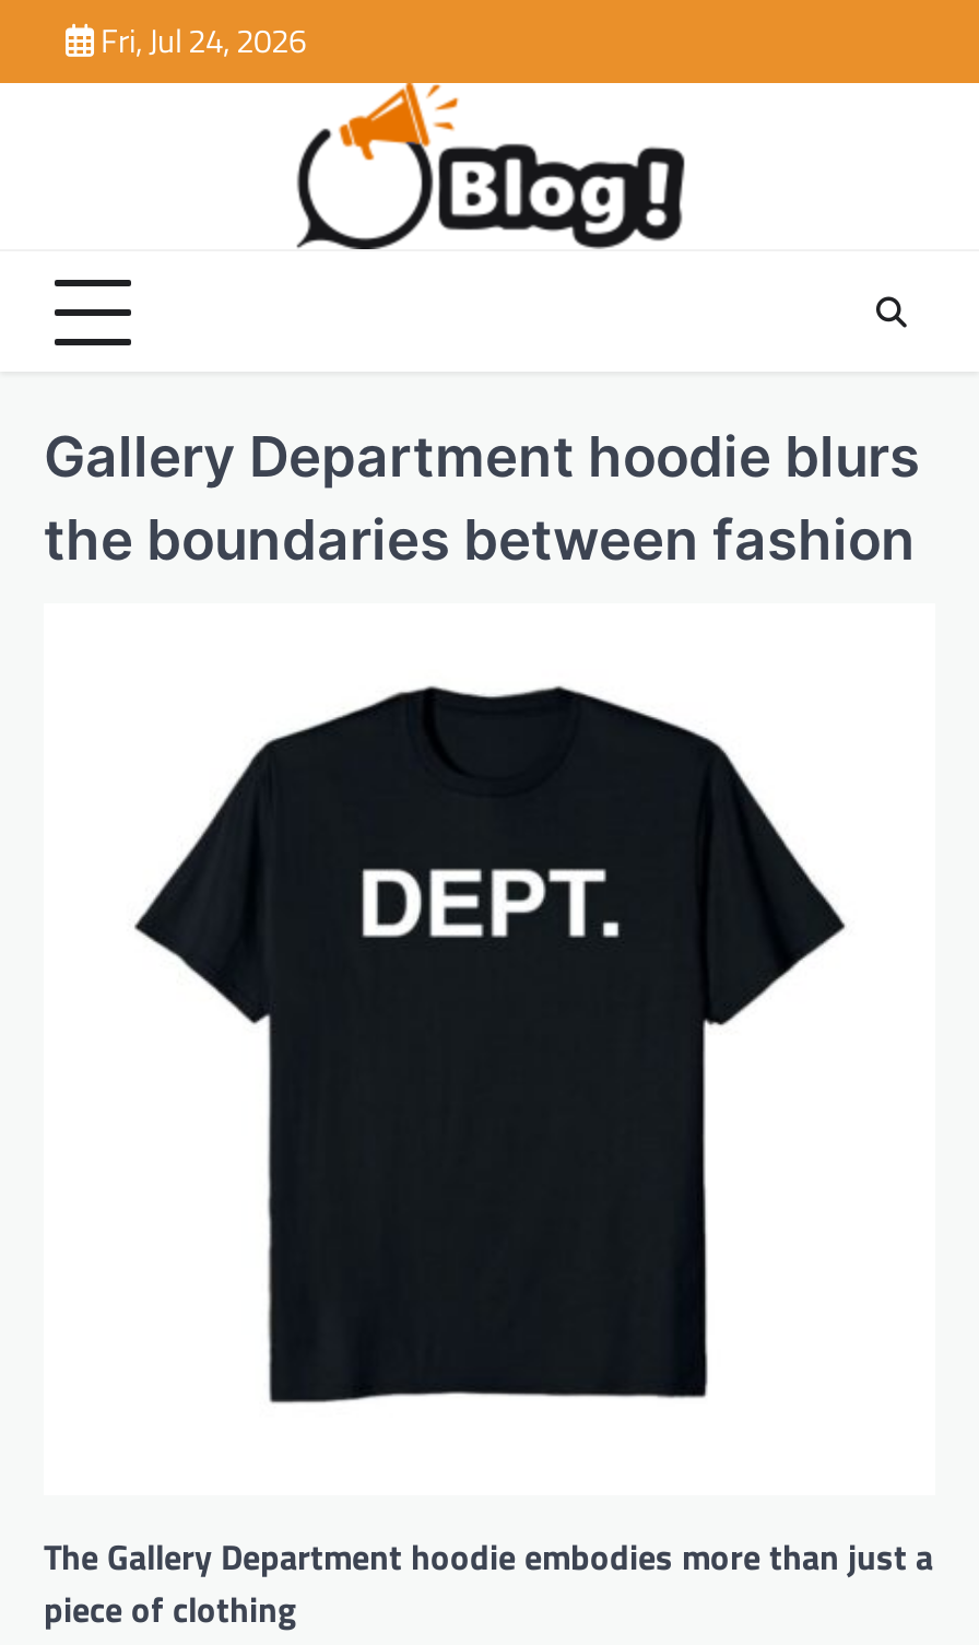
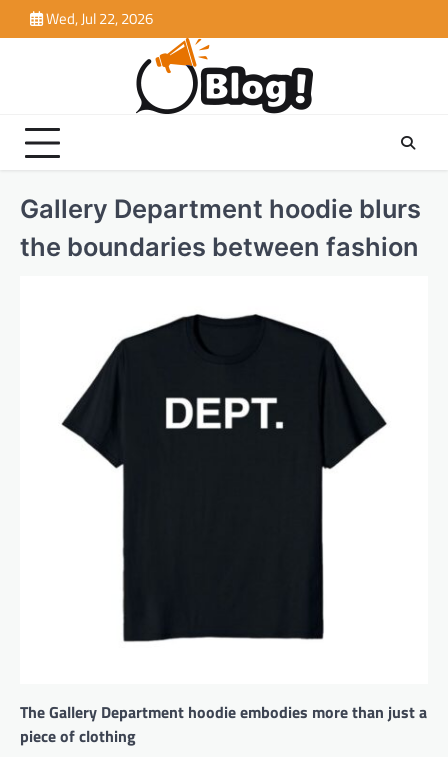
- Fri, Jul 24, 2026
+ Wed, Jul 22, 2026
